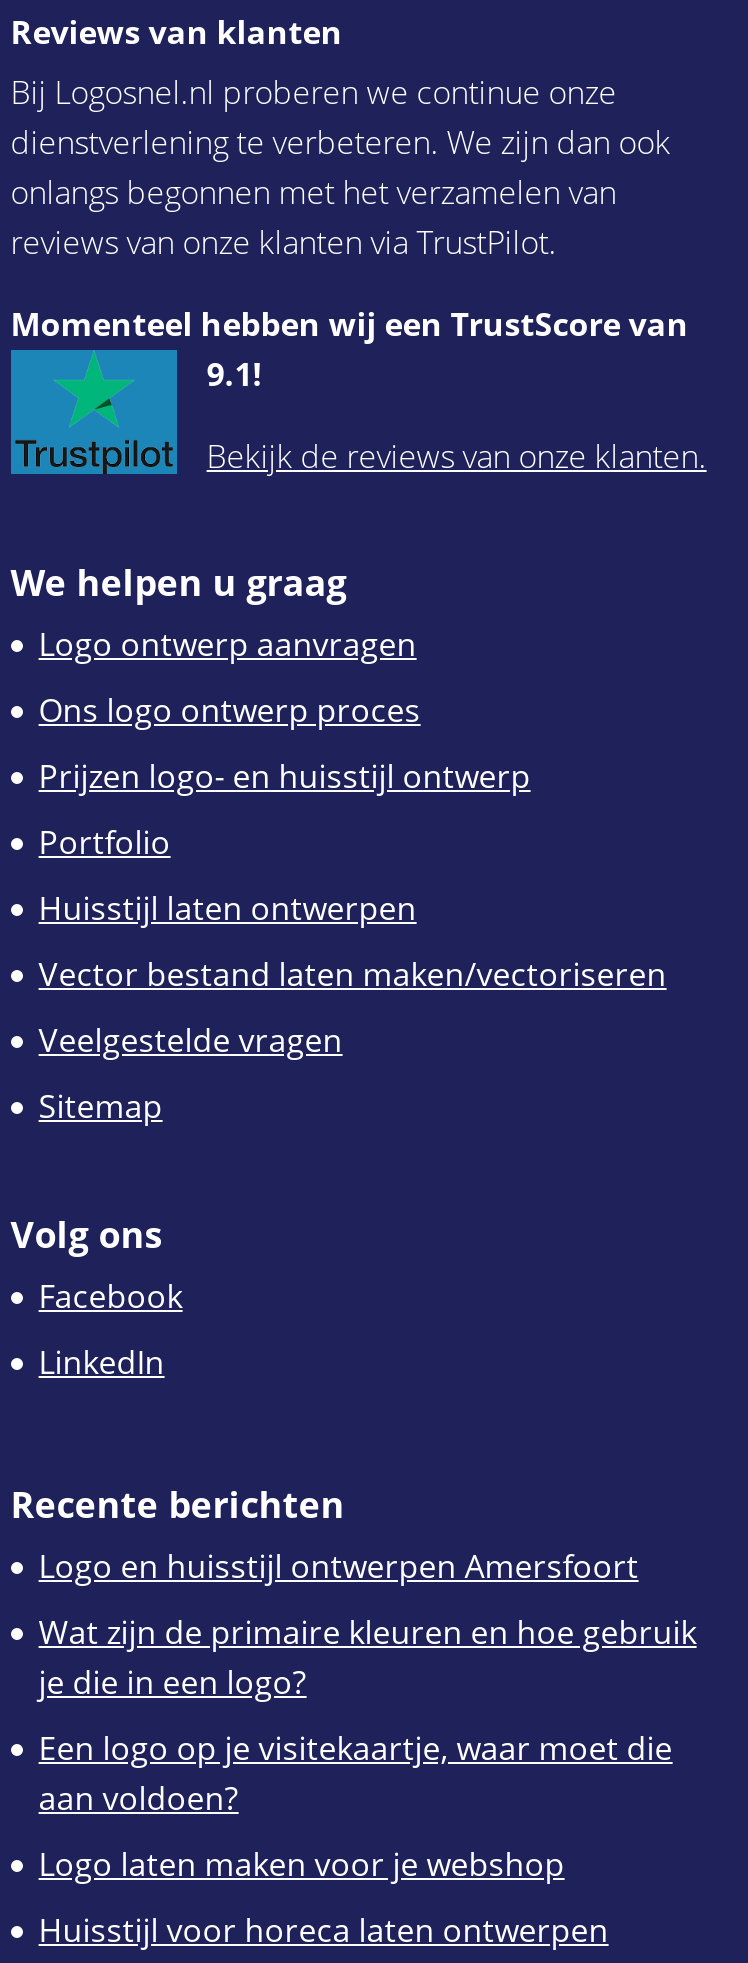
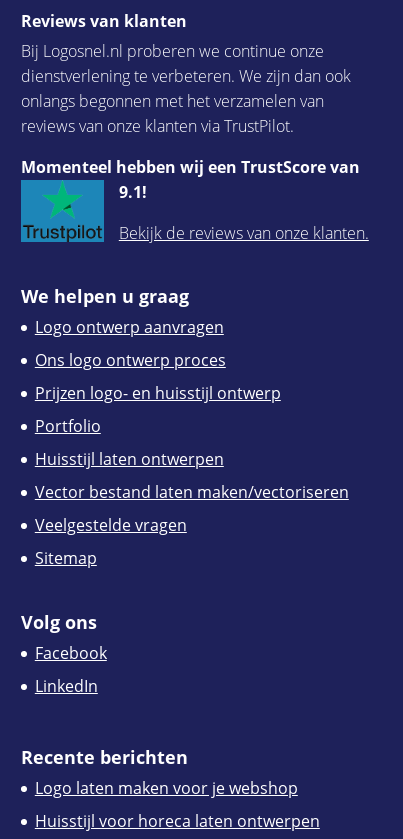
- Logo en huisstijl ontwerpen Amersfoort
- Wat zijn de primaire kleuren en hoe gebruik
- je die in een logo?
- Een logo op je visitekaartje, waar moet die
- aan voldoen?
